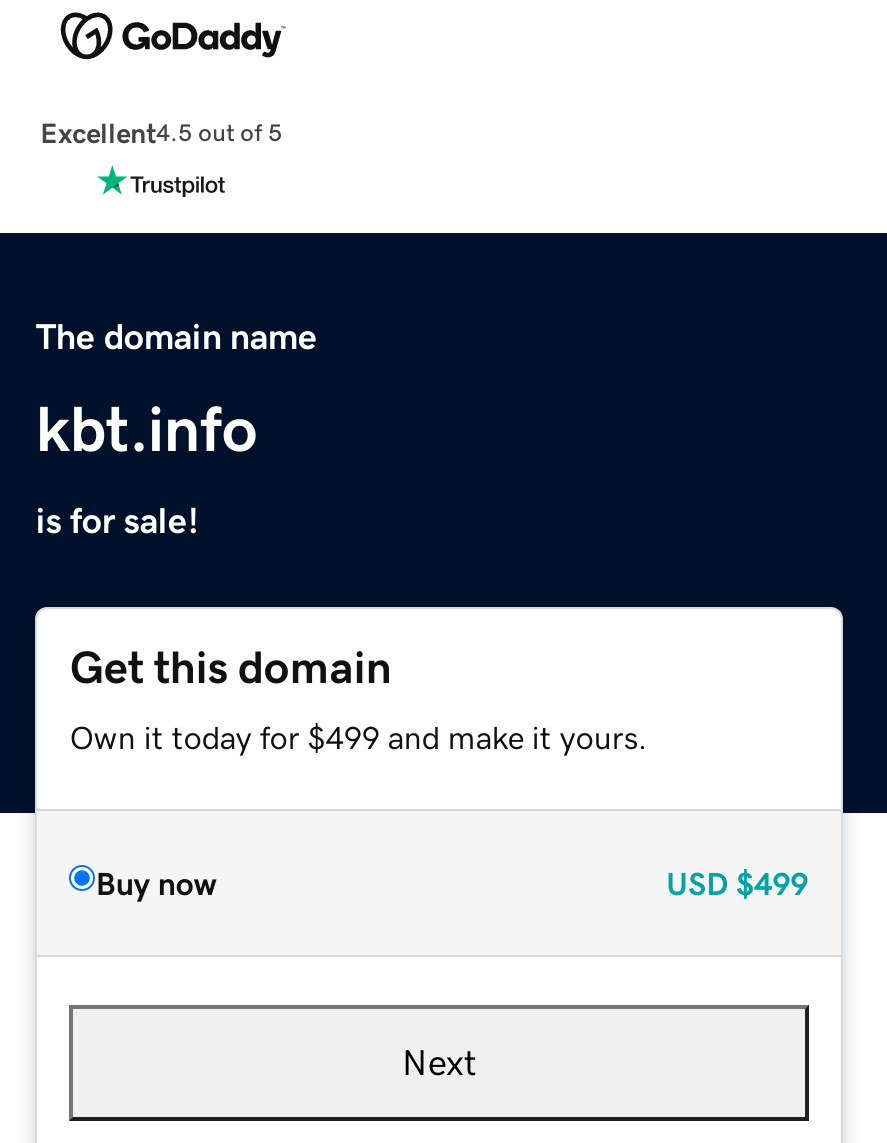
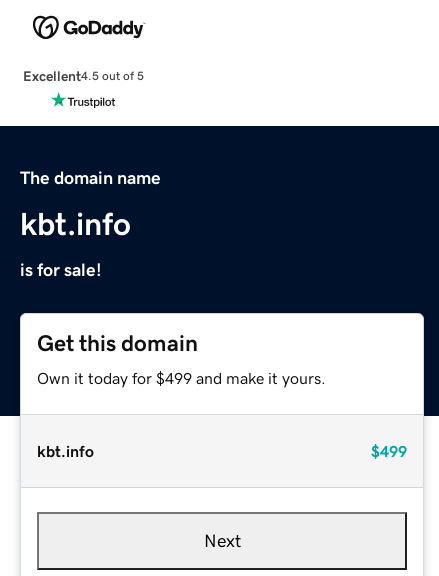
- Buy now
- USD $499
+ kbt.info
+ $499
